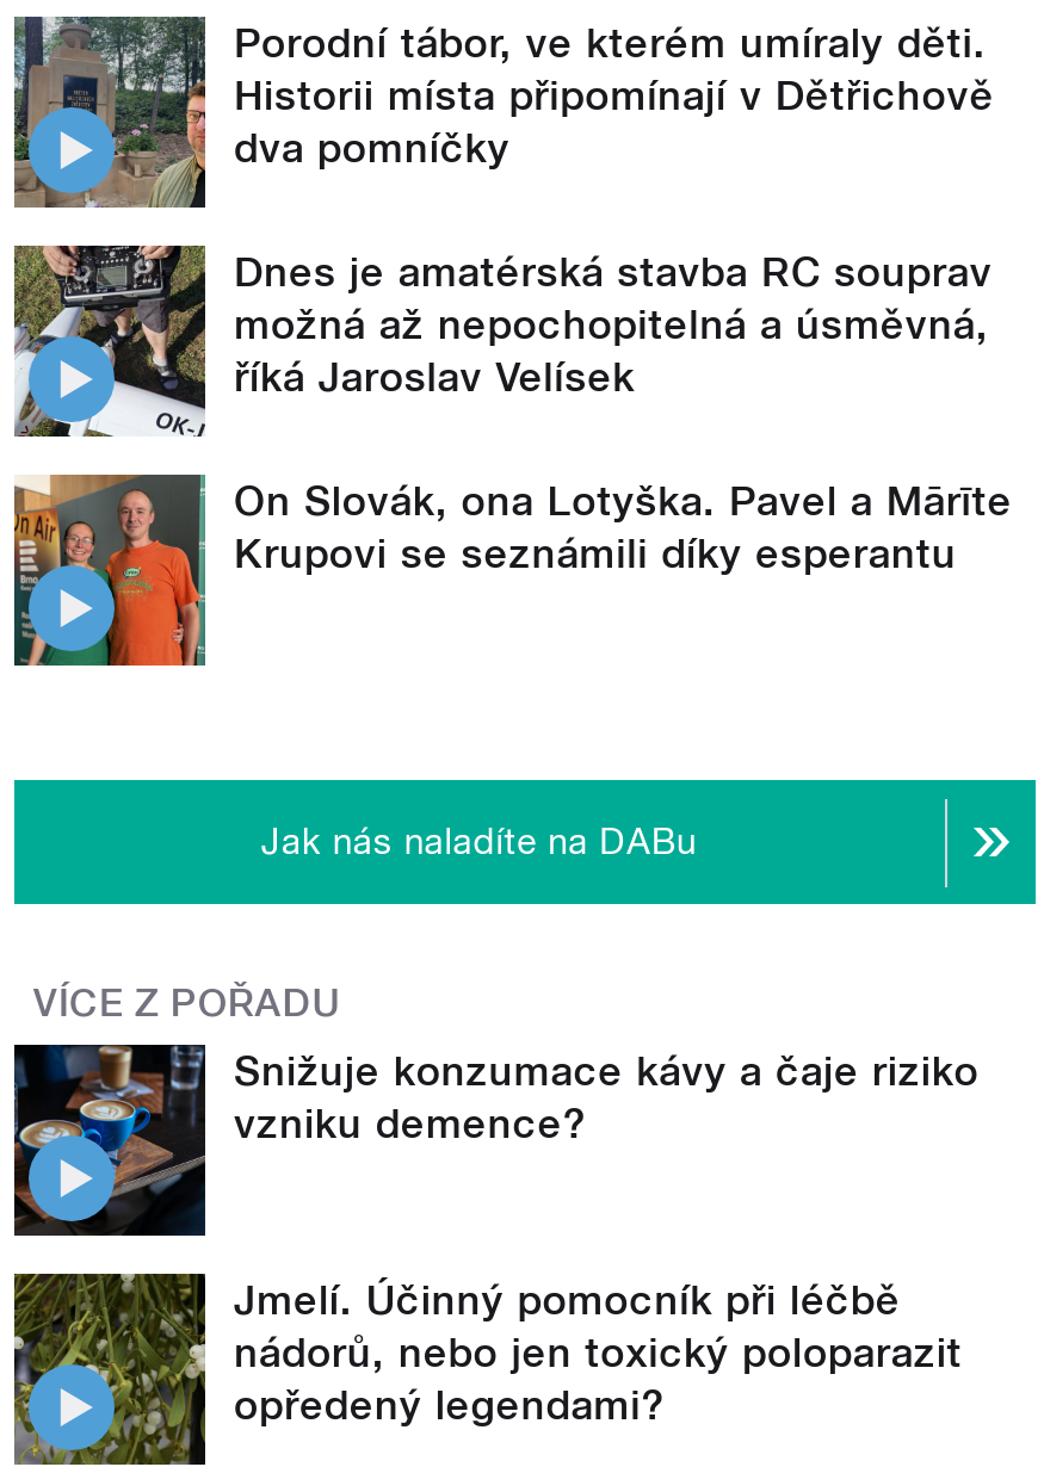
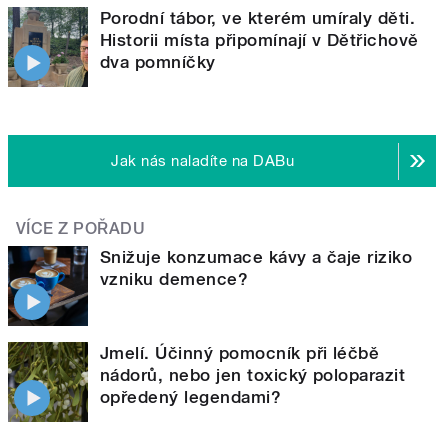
- [image]
- Dnes je amatérská stavba RC souprav
- možná až nepochopitelná a úsměvná,
- říká Jaroslav Velísek
- On Slovák, ona Lotyška. Pavel a Mārīte
- Krupovi se seznámili díky esperantu

- [image]
